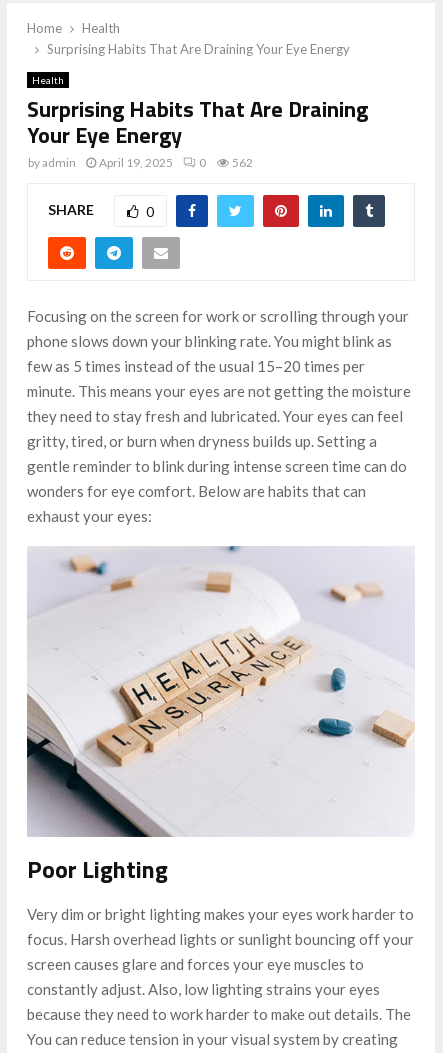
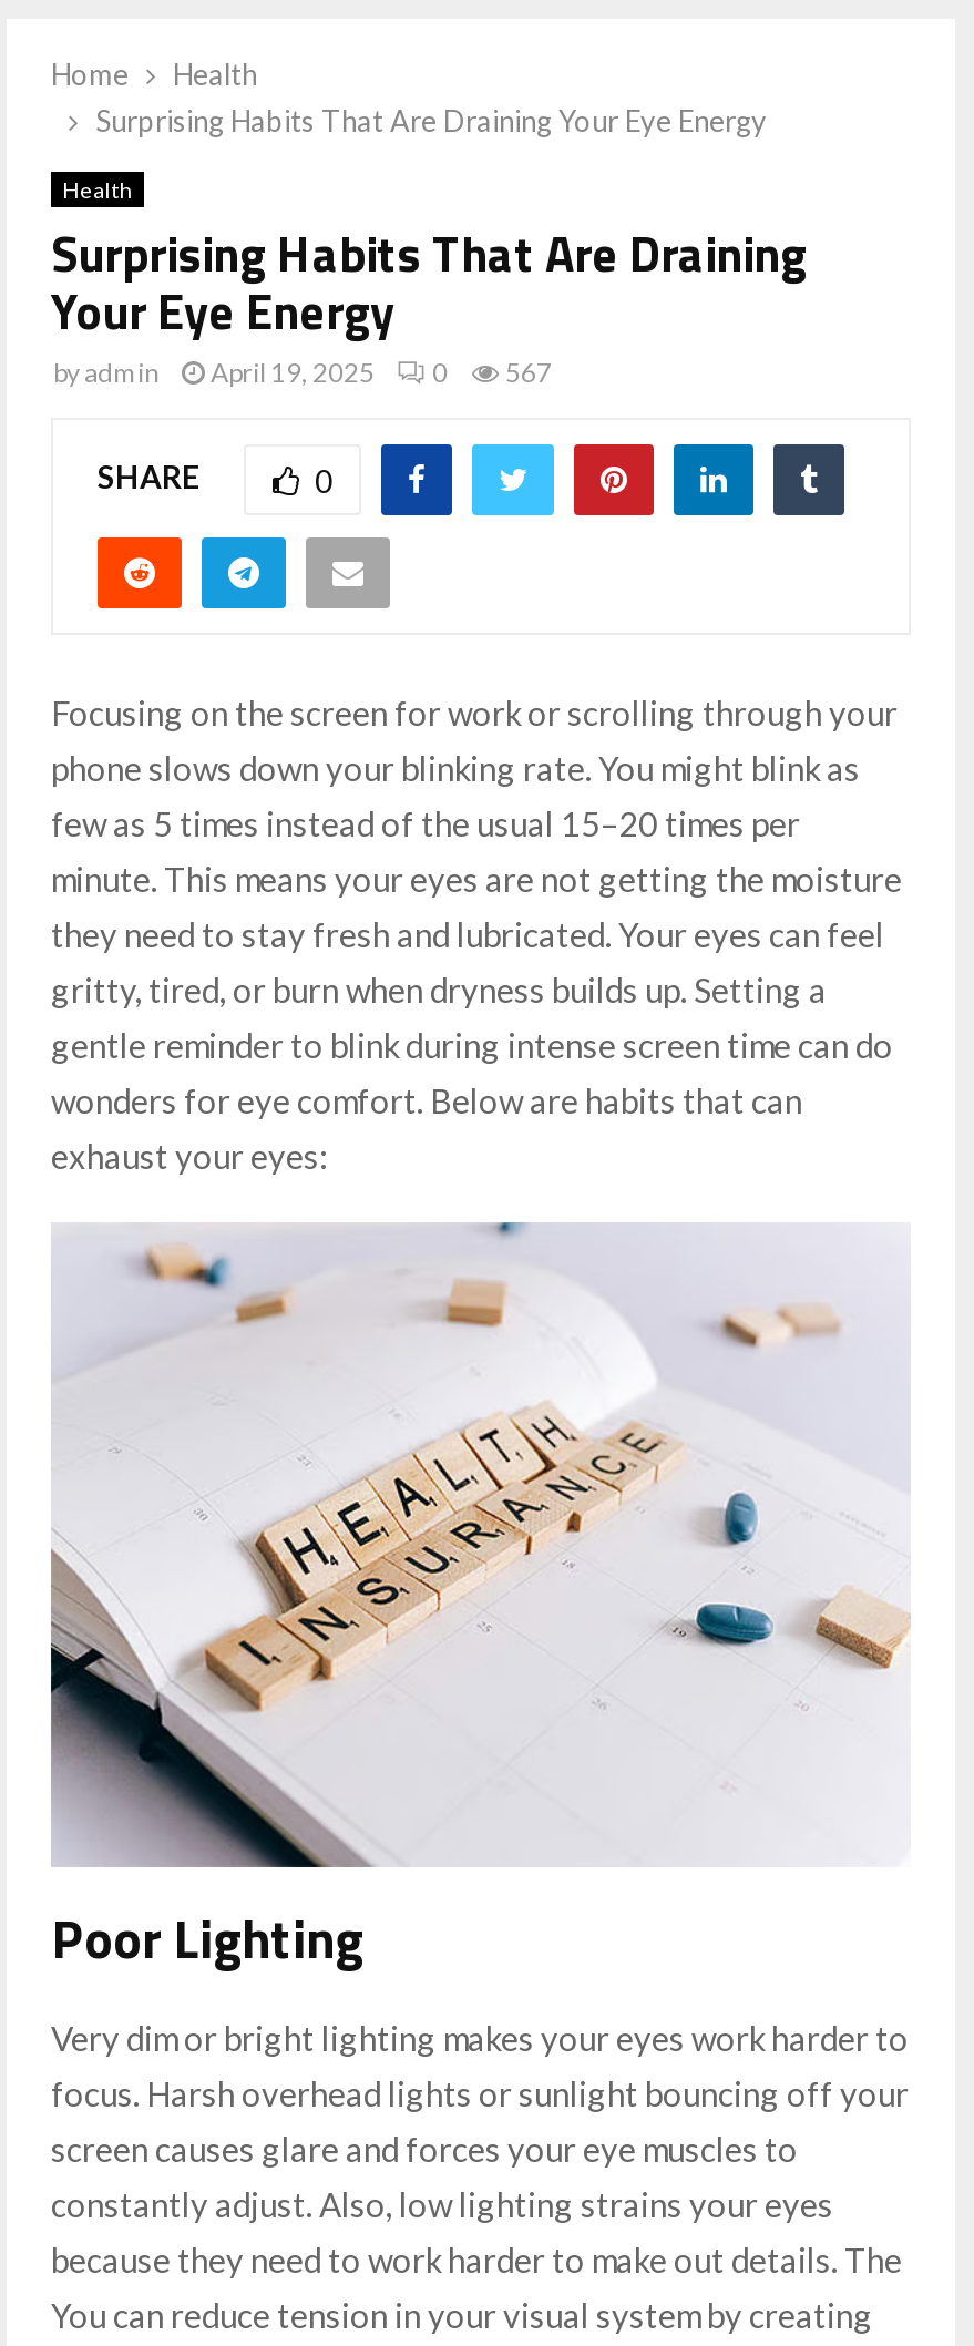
- byadmin April 19, 2025 0 562
+ byadmin April 19, 2025 0 567
